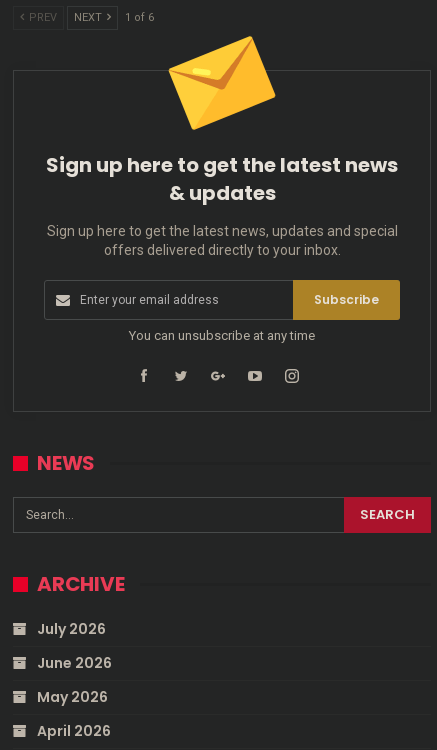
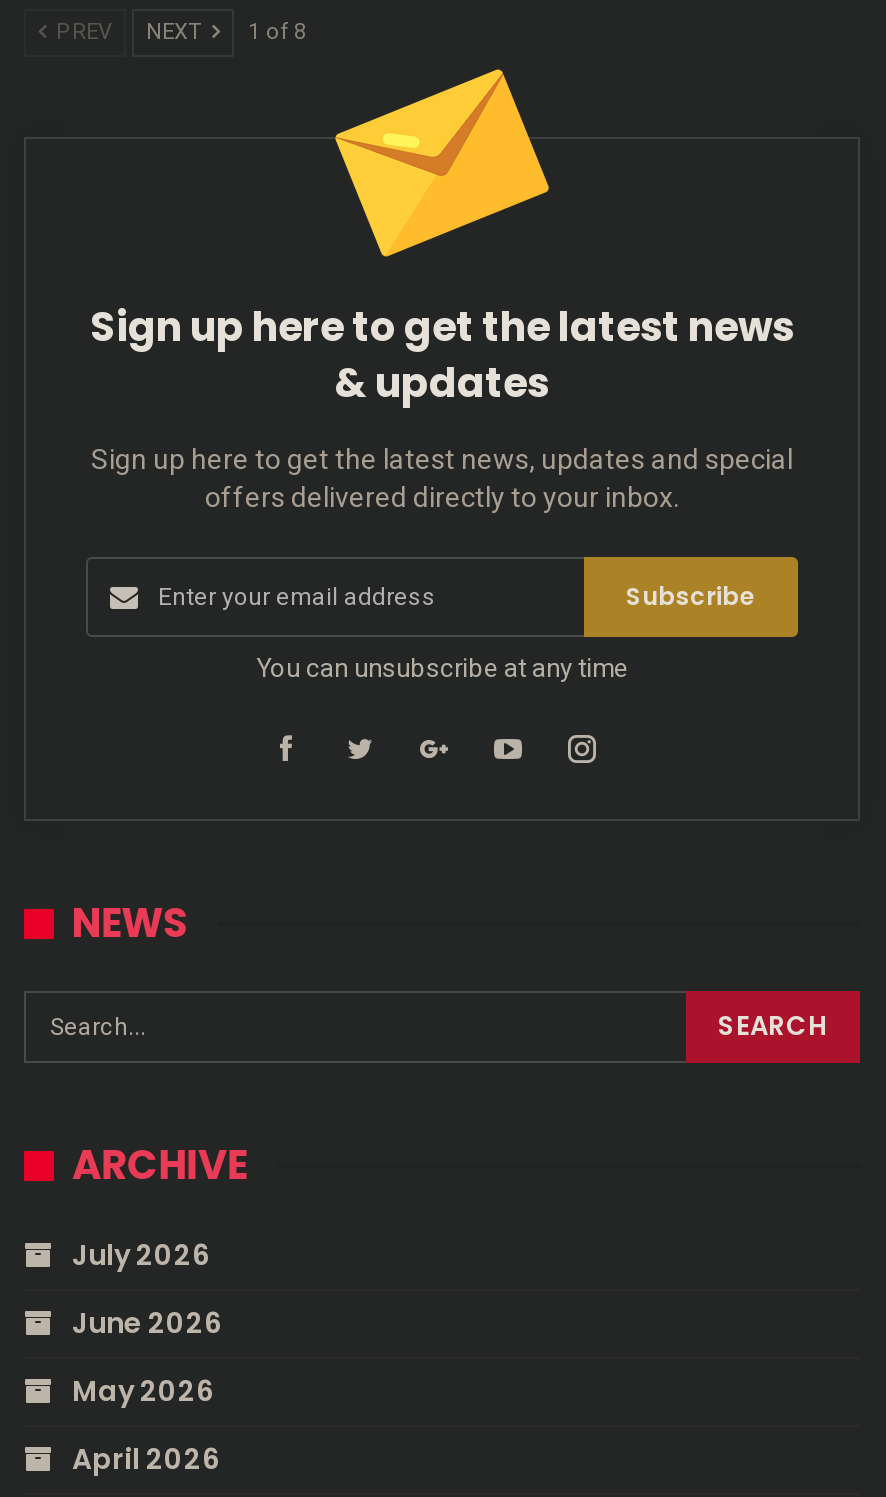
- PREV NEXT 1 of 6
+ PREV NEXT 1 of 8
